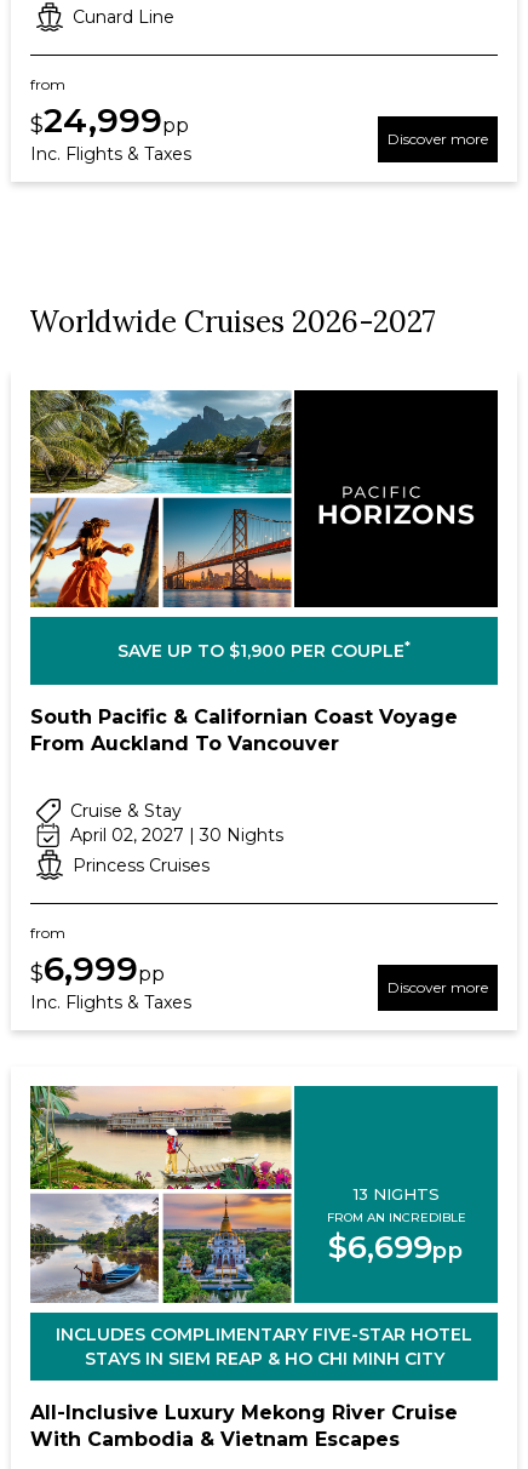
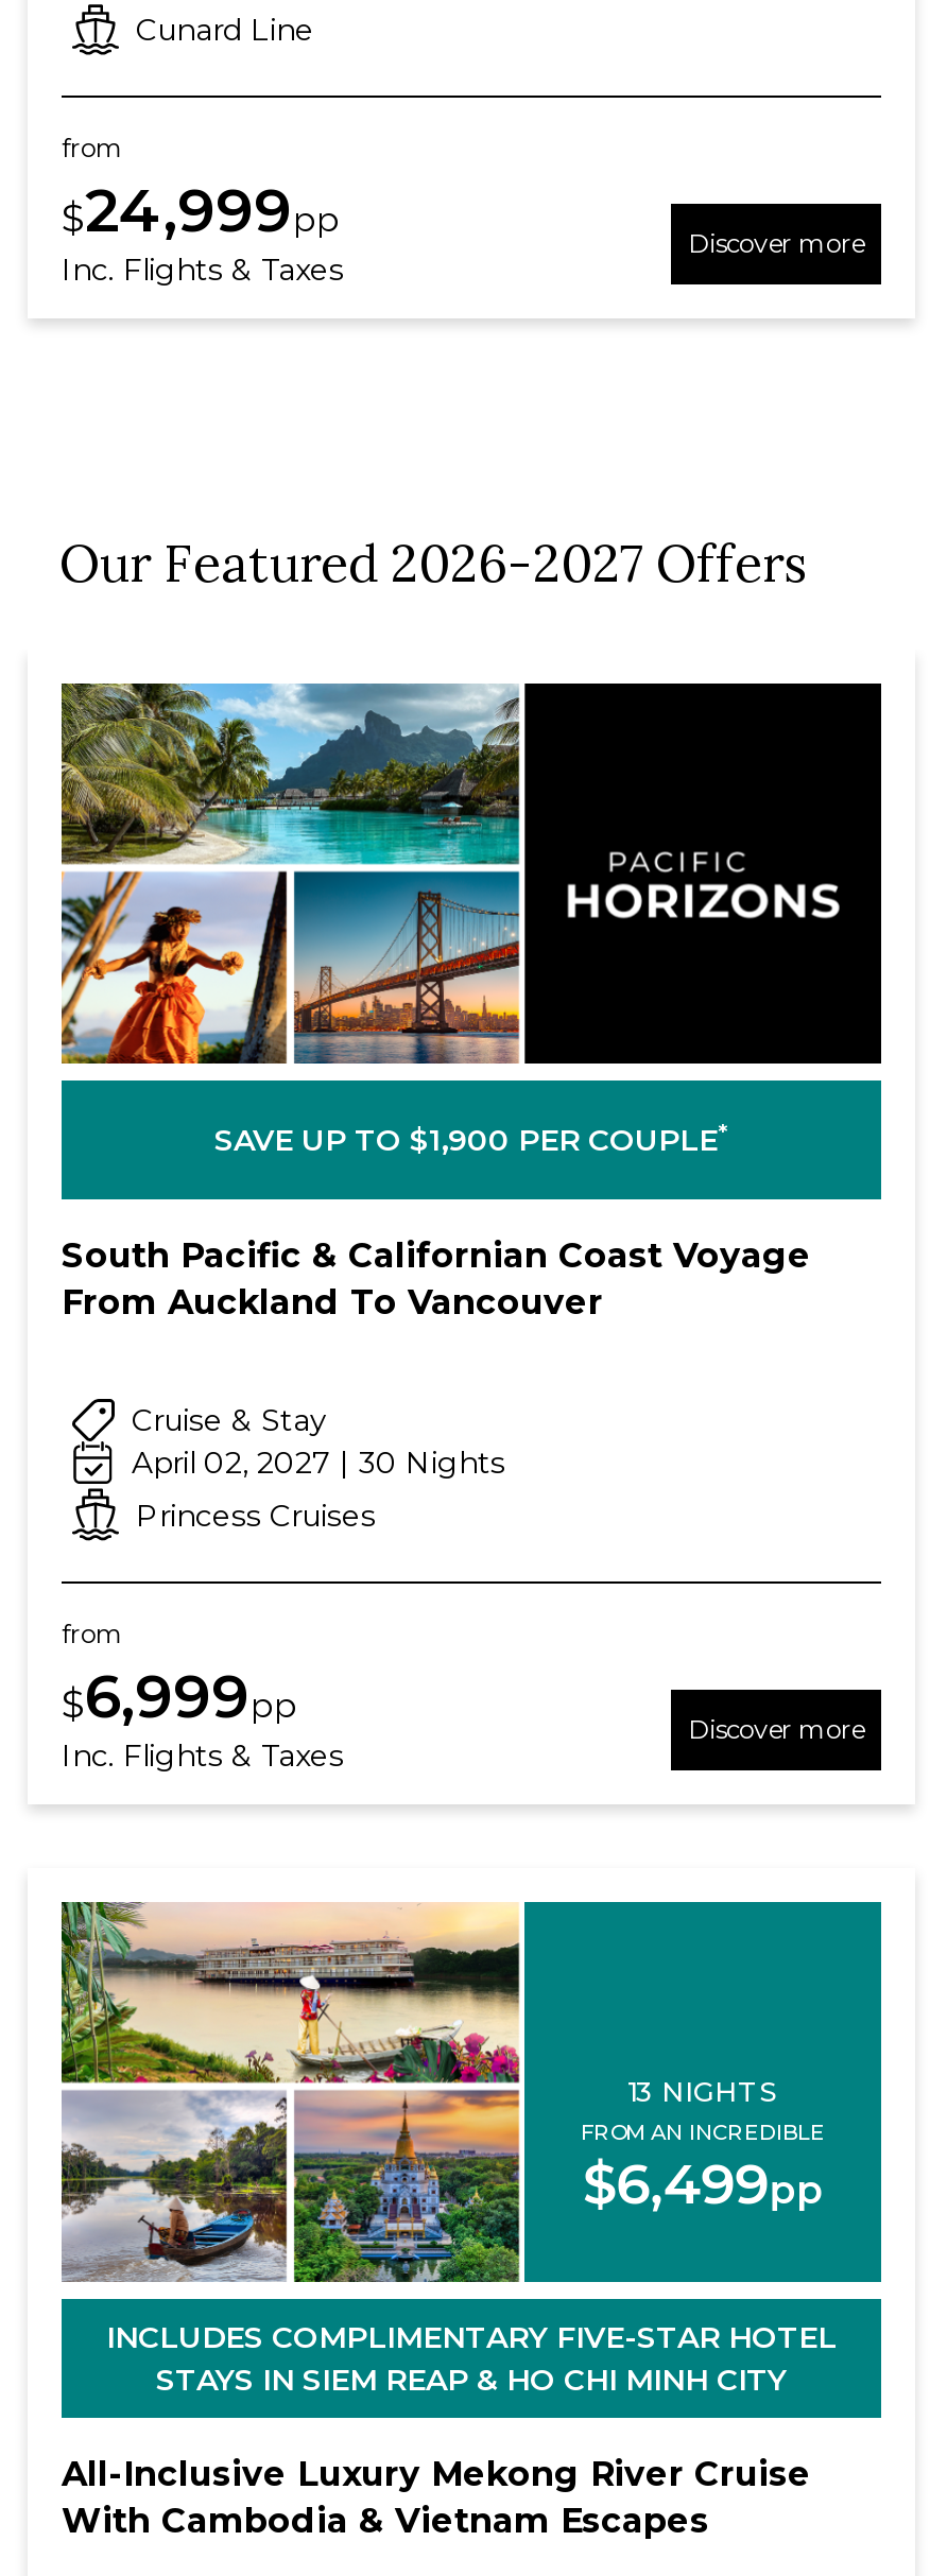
- Worldwide Cruises 2026-2027
+ Our Featured 2026-2027 Offers

- $6,699pp
+ $6,499pp
